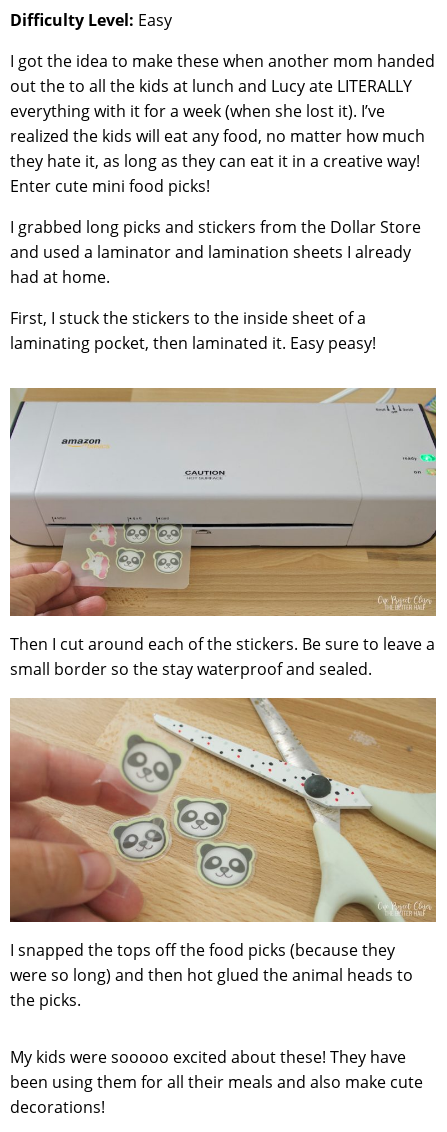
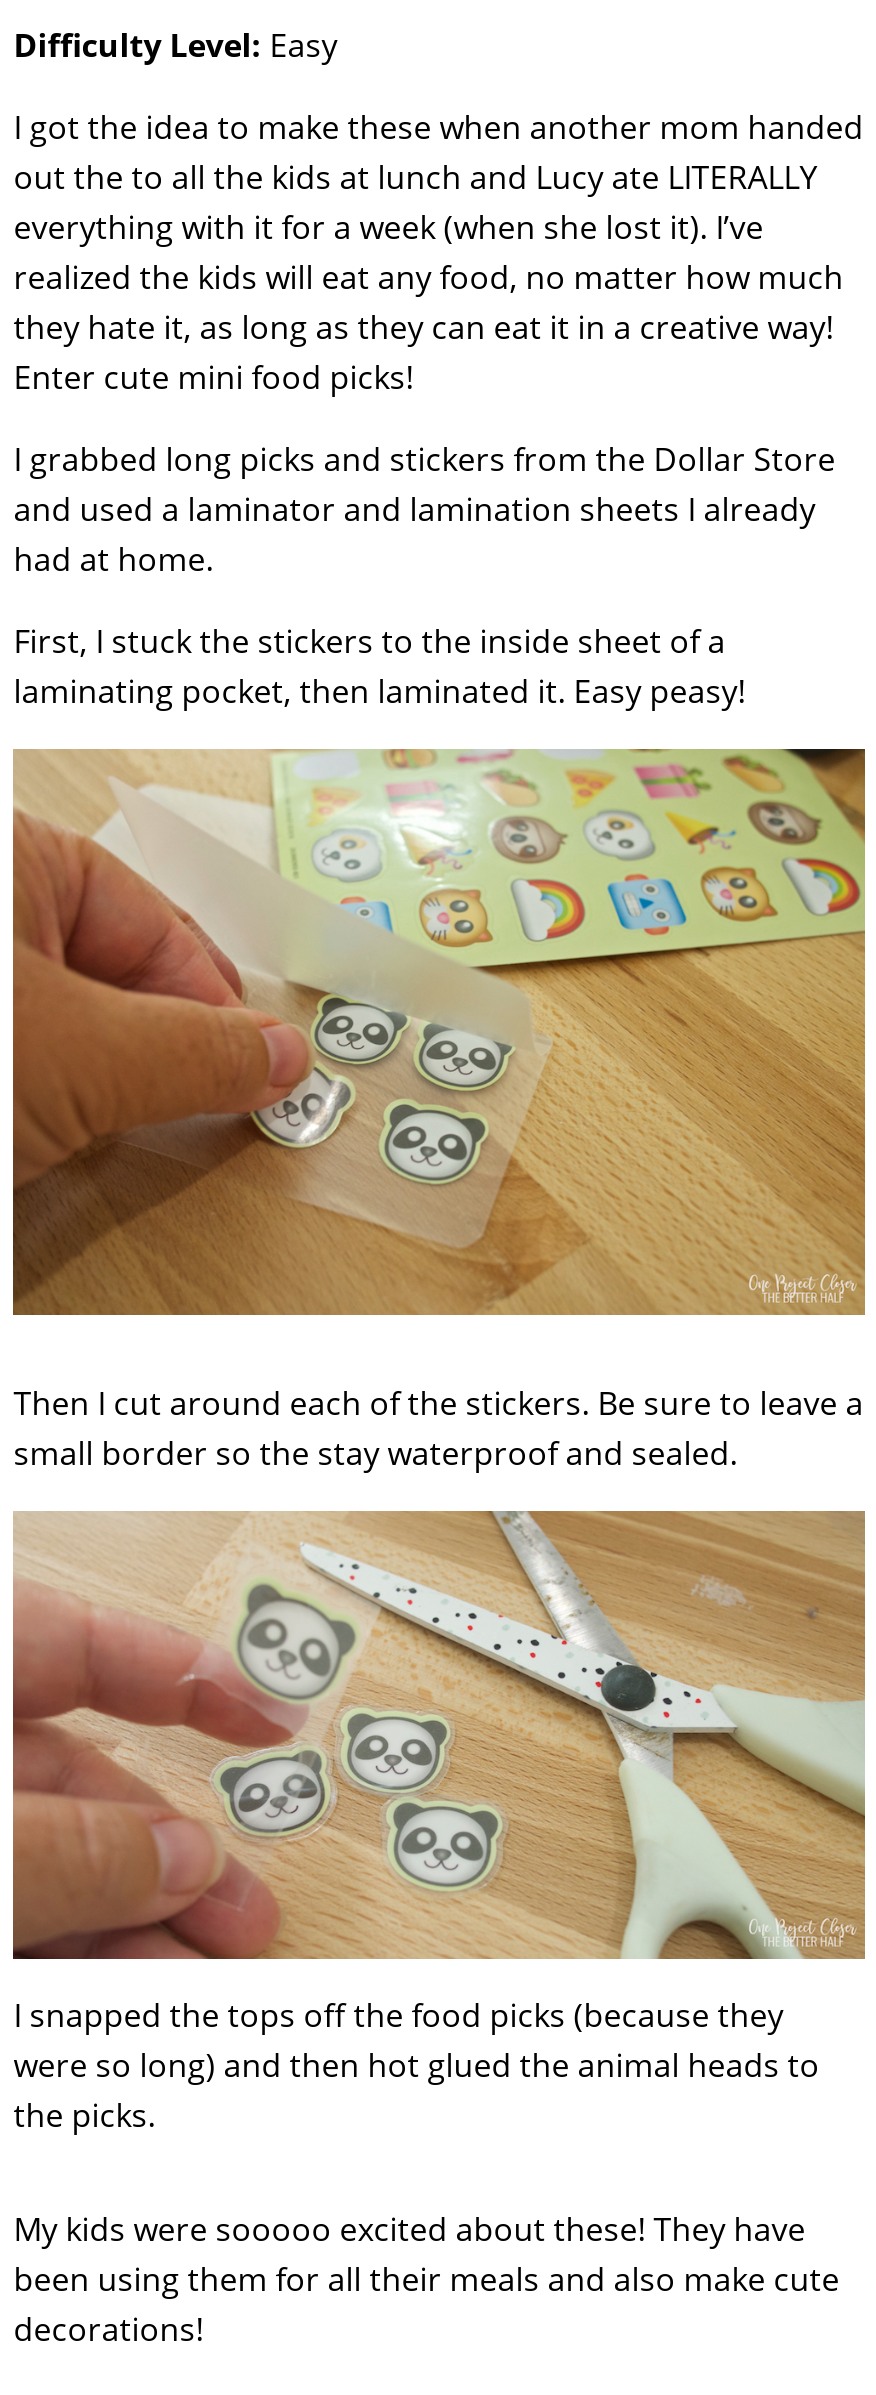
- [image]
+ [image]
